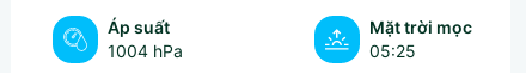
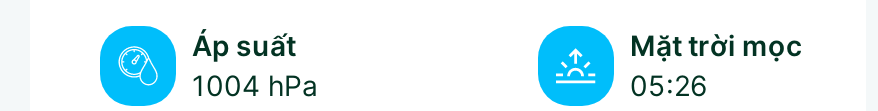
- 05:25
+ 05:26
